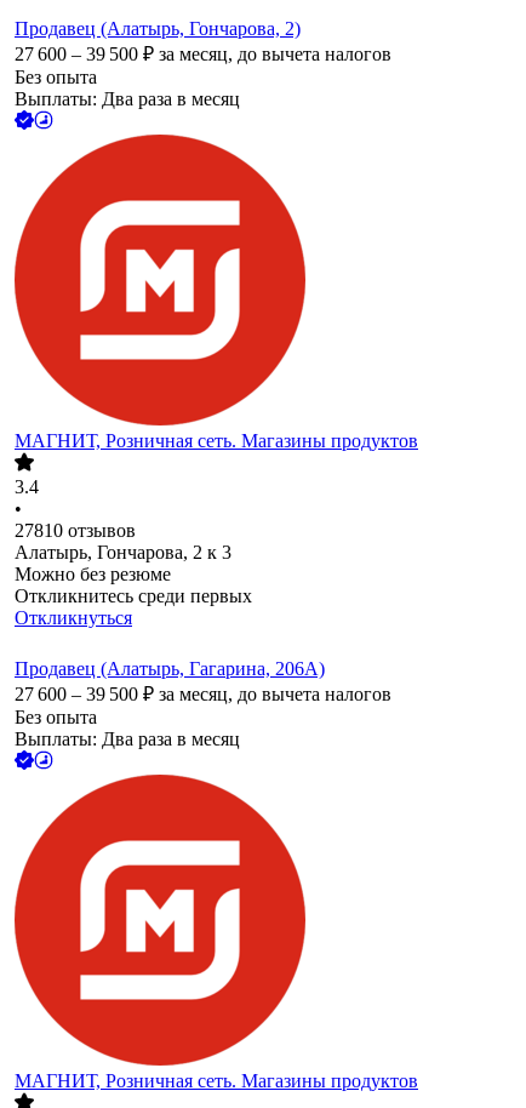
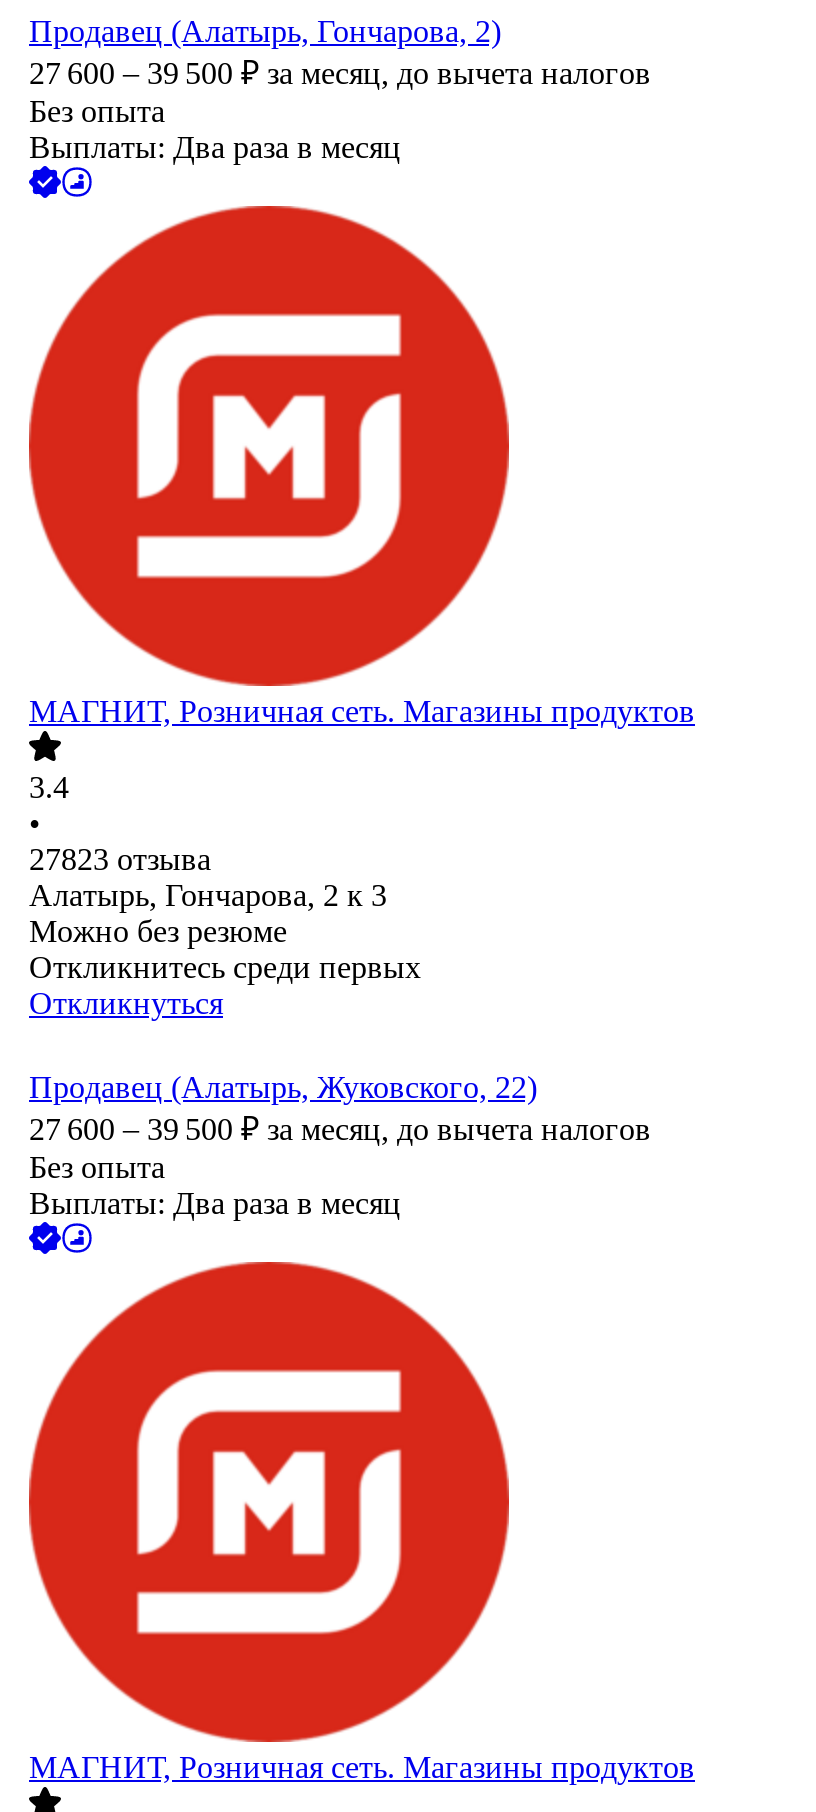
- 27810 отзывов
+ 27823 отзыва

- Продавец (Алатырь, Гагарина, 206А)
+ Продавец (Алатырь, Жуковского, 22)
